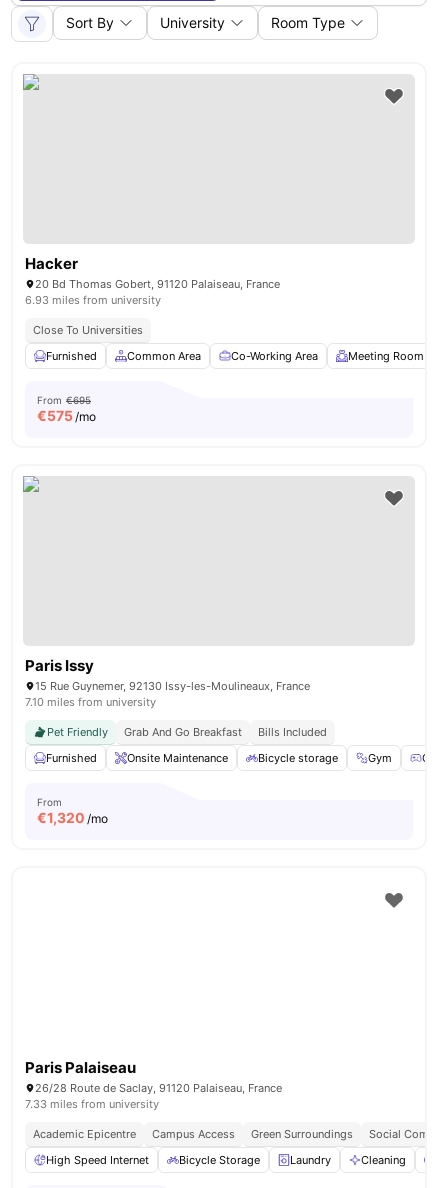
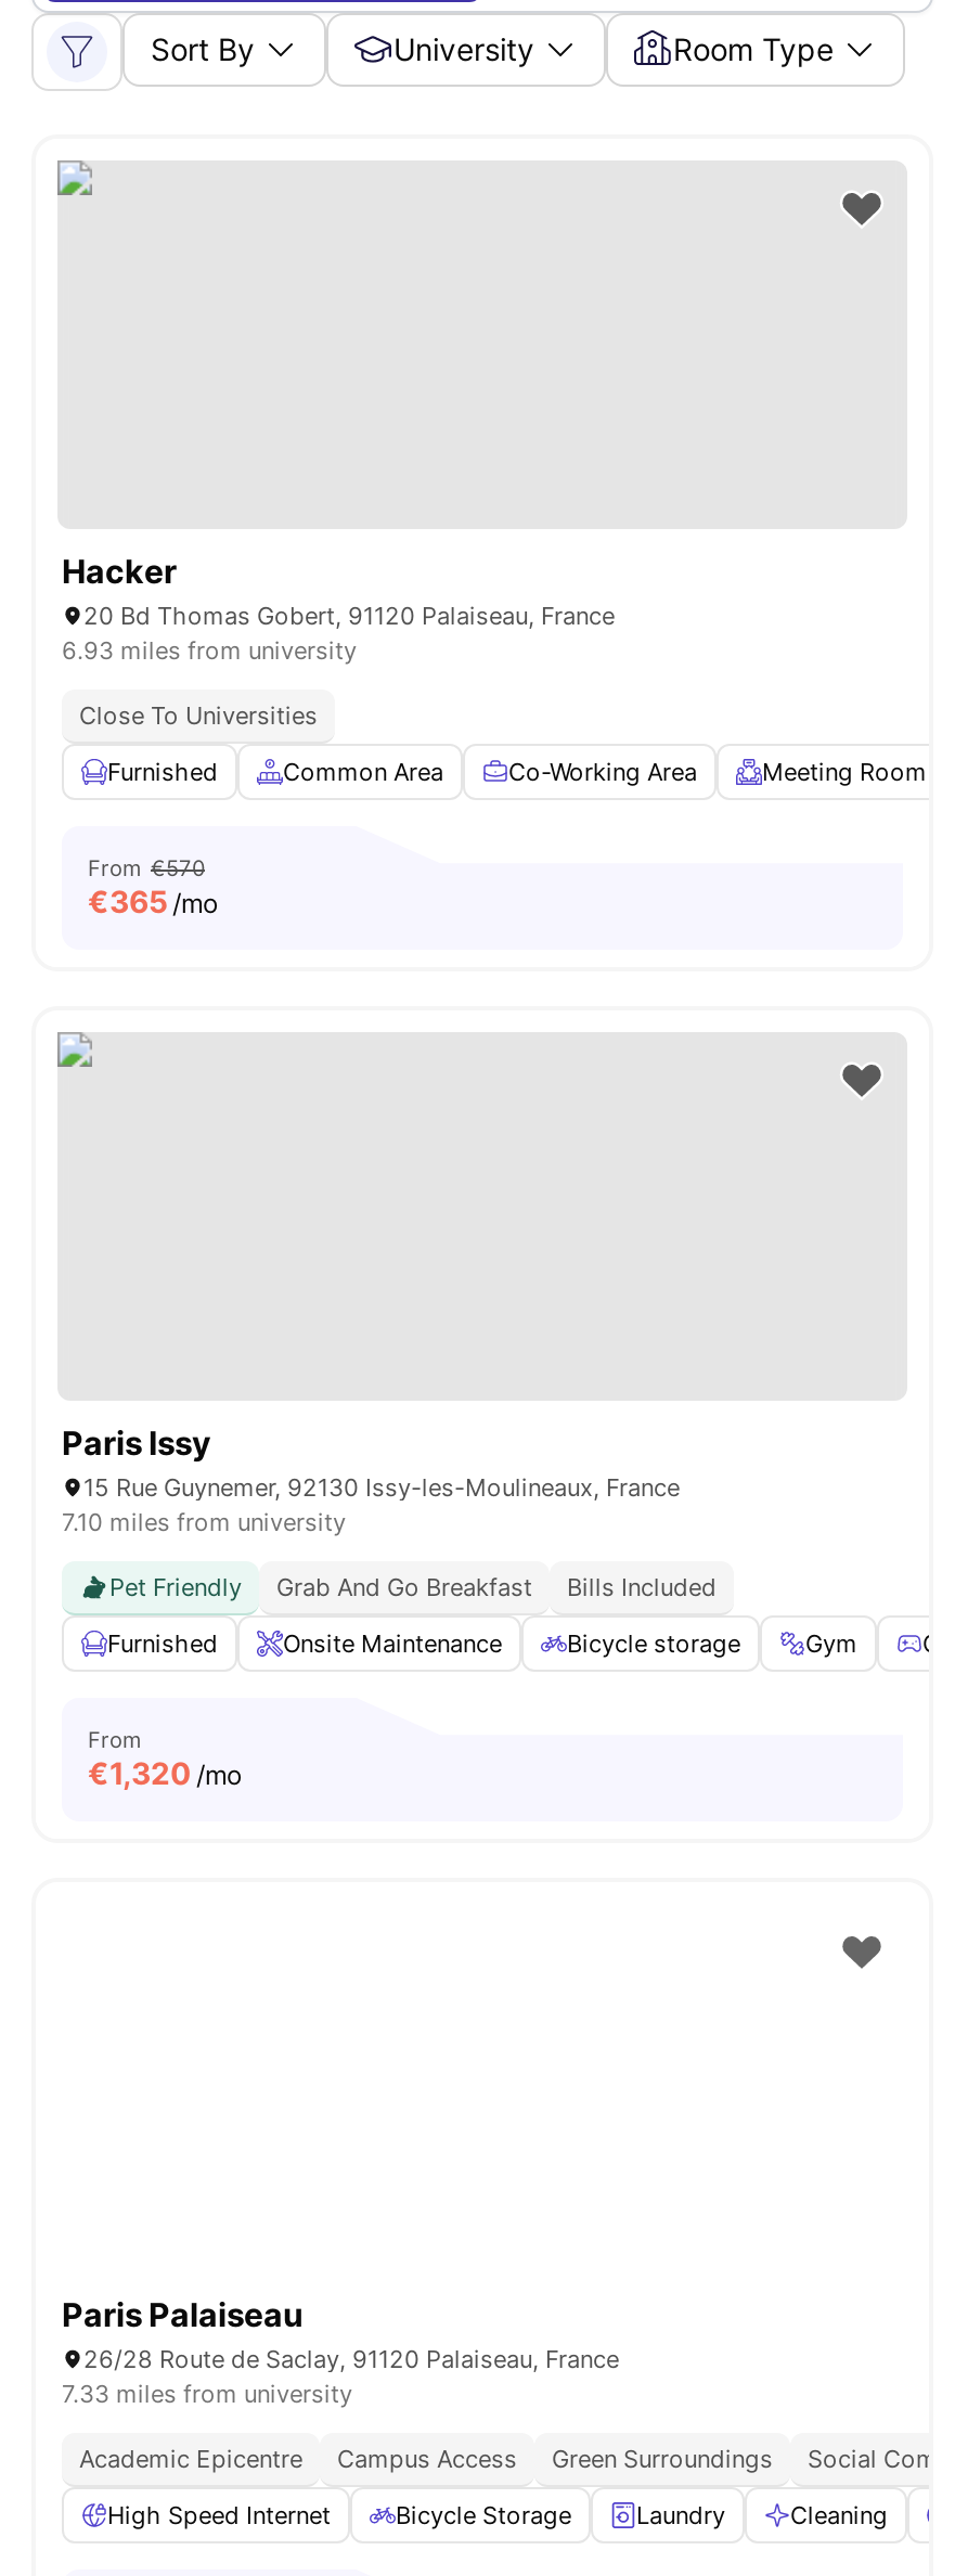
- From €695
+ From €570

- €575 /mo
+ €365 /mo
